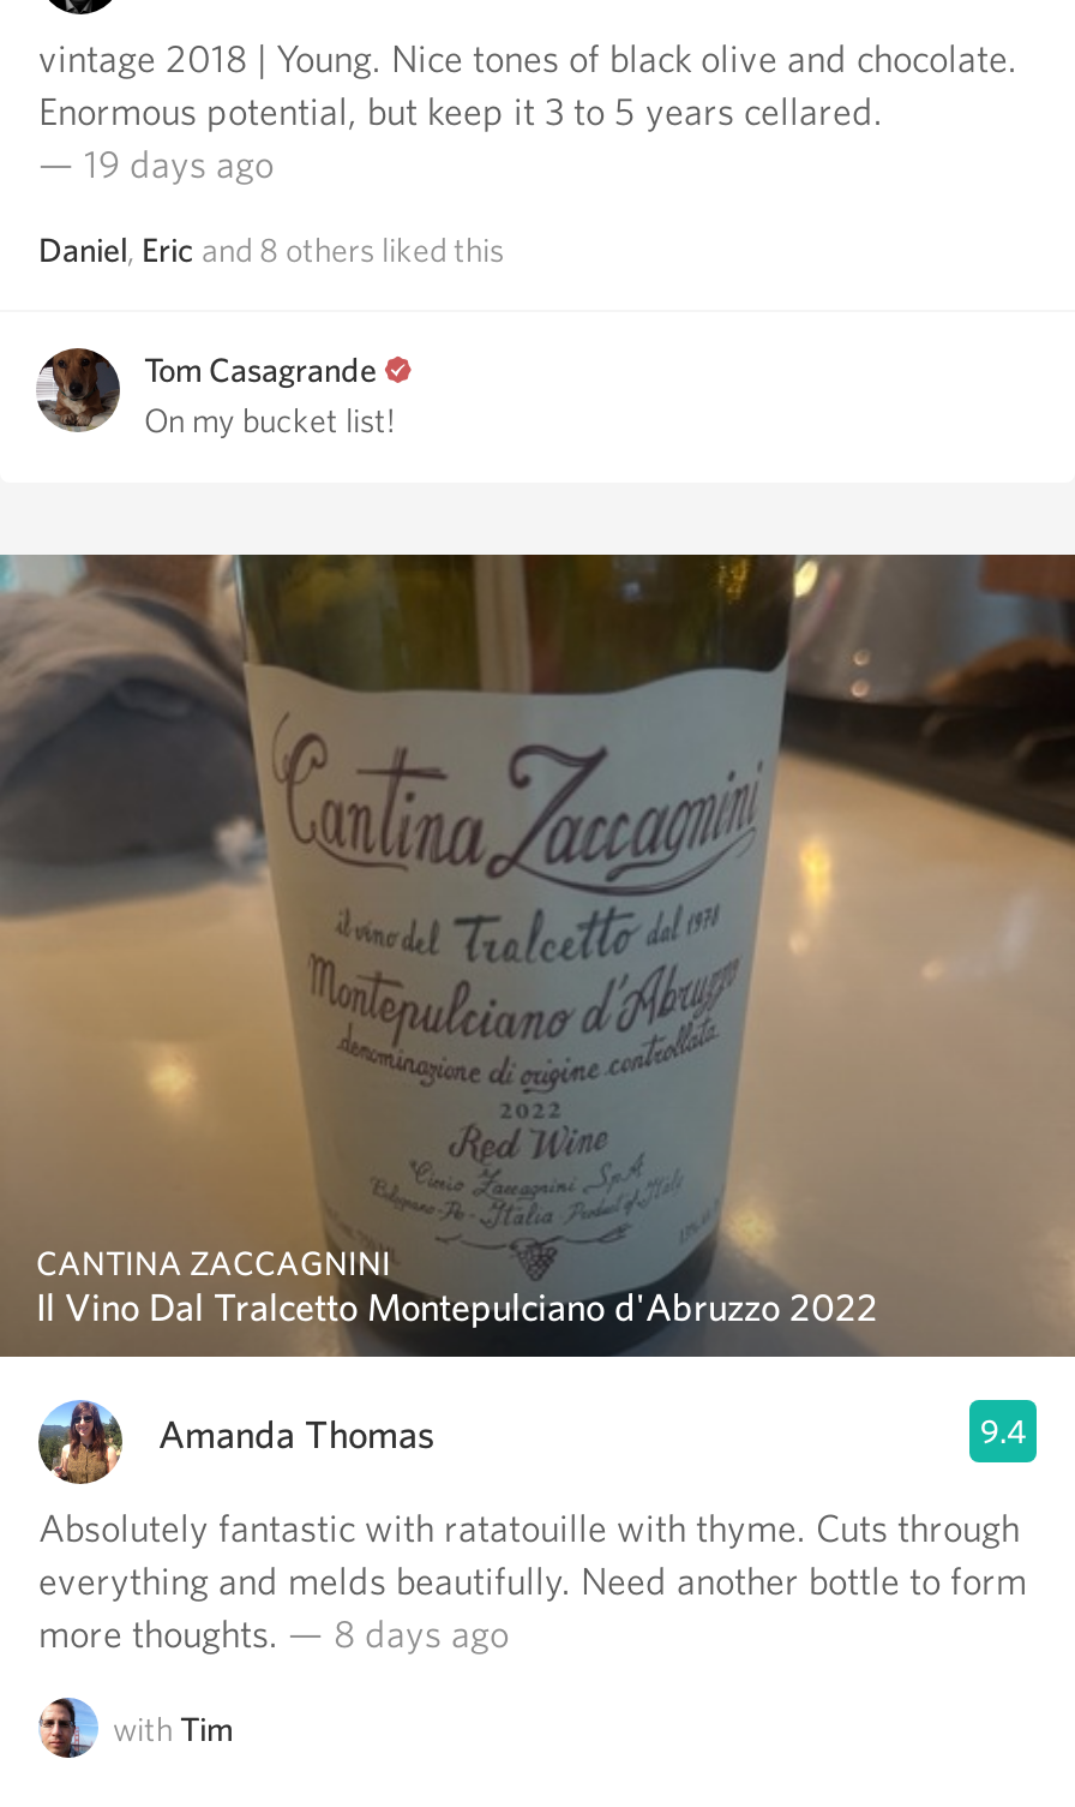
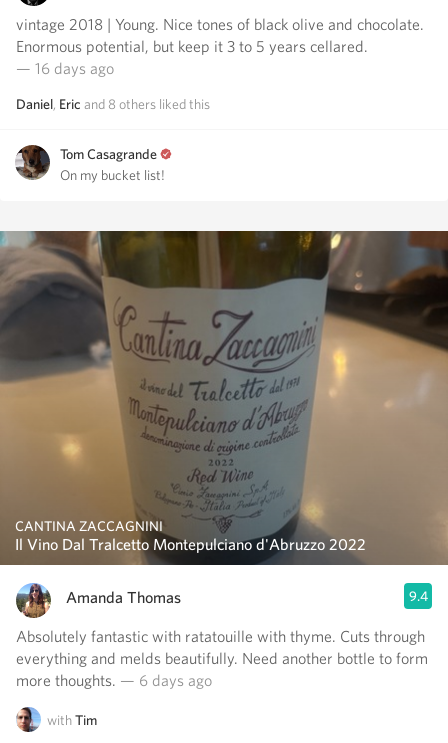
- — 19 days ago
+ — 16 days ago

- more thoughts. — 8 days ago
+ more thoughts. — 6 days ago
